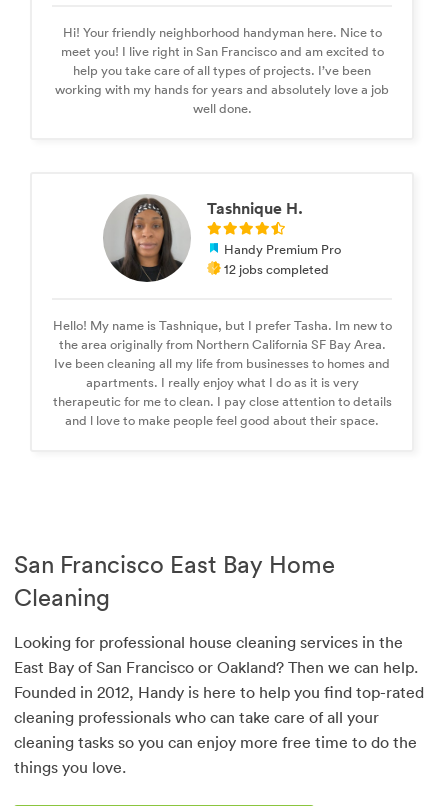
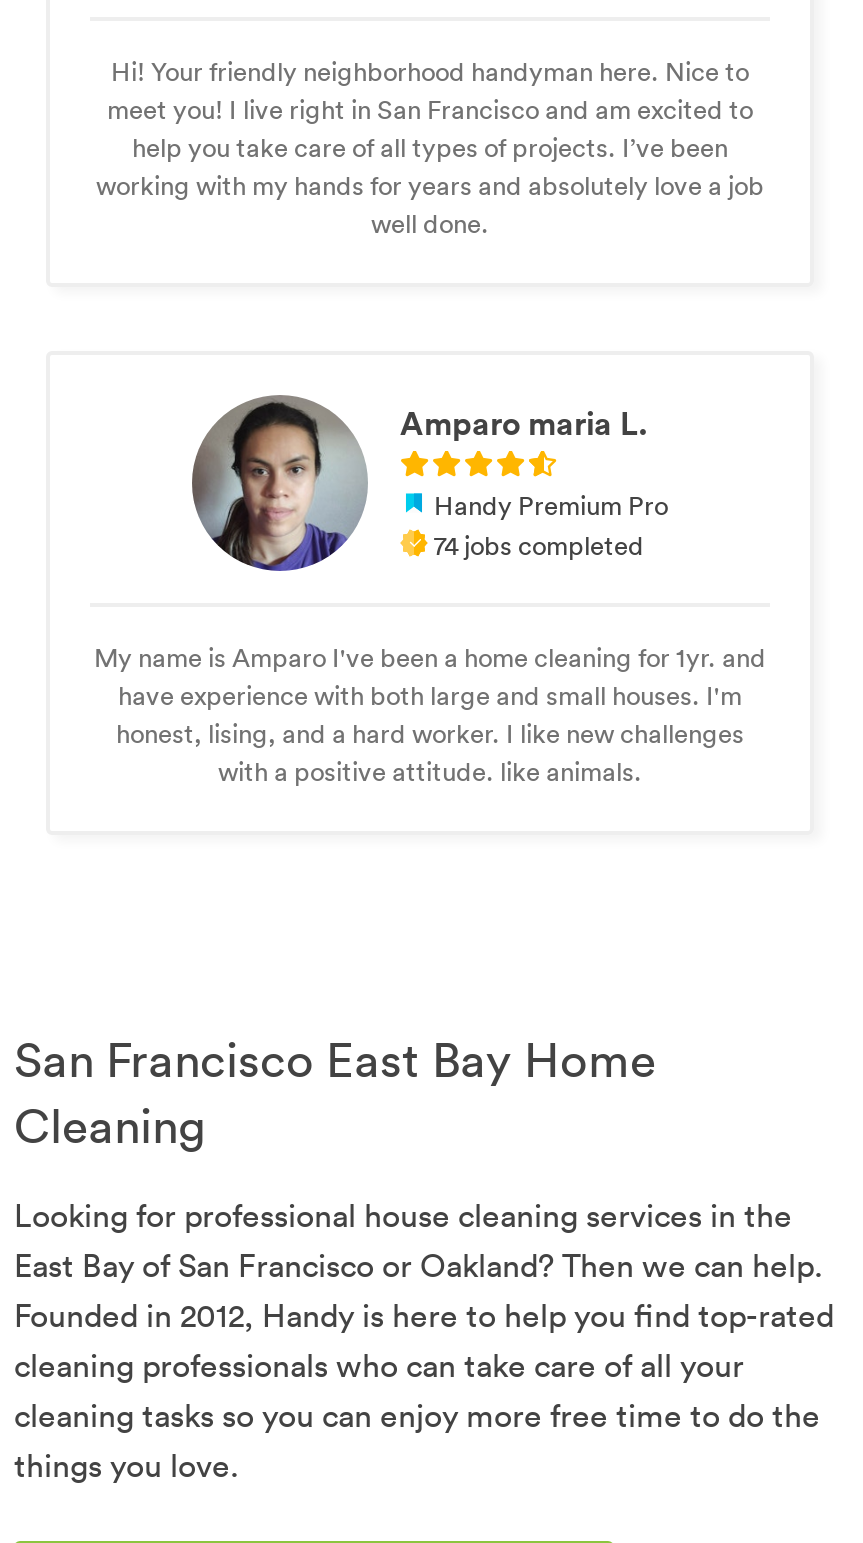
- [image]
- Tashnique H.
+ [image]
+ Amparo maria L.

- 12 jobs completed
+ 74 jobs completed

- Hello! My name is Tashnique, but I prefer Tasha. Im new to
- the area originally from Northern California SF Bay Area.
- Ive been cleaning all my life from businesses to homes and
- apartments. I really enjoy what I do as it is very
- therapeutic for me to clean. I pay close attention to details
- and l love to make people feel good about their space.
+ My name is Amparo I've been a home cleaning for 1yr. and
+ have experience with both large and small houses. I'm
+ honest, lising, and a hard worker. I like new challenges
+ with a positive attitude. like animals.
